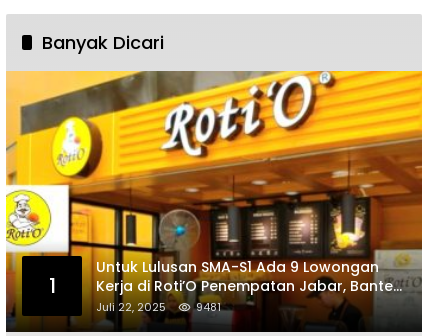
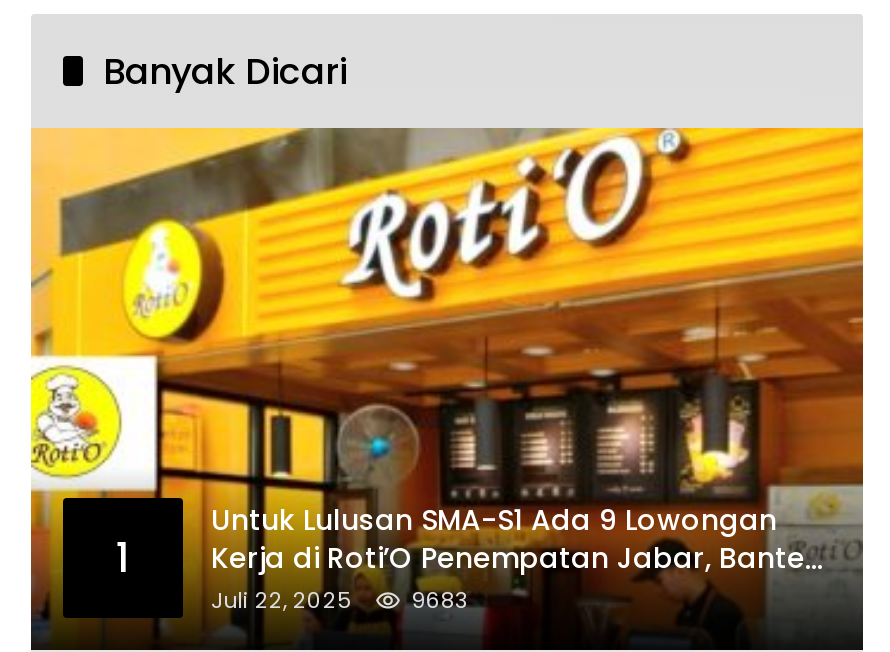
- 9481
+ 9683
